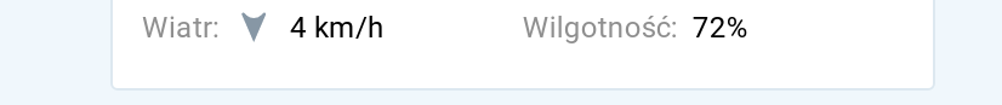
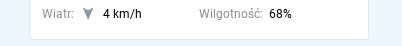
- Wilgotność: 72%
+ Wilgotność: 68%
